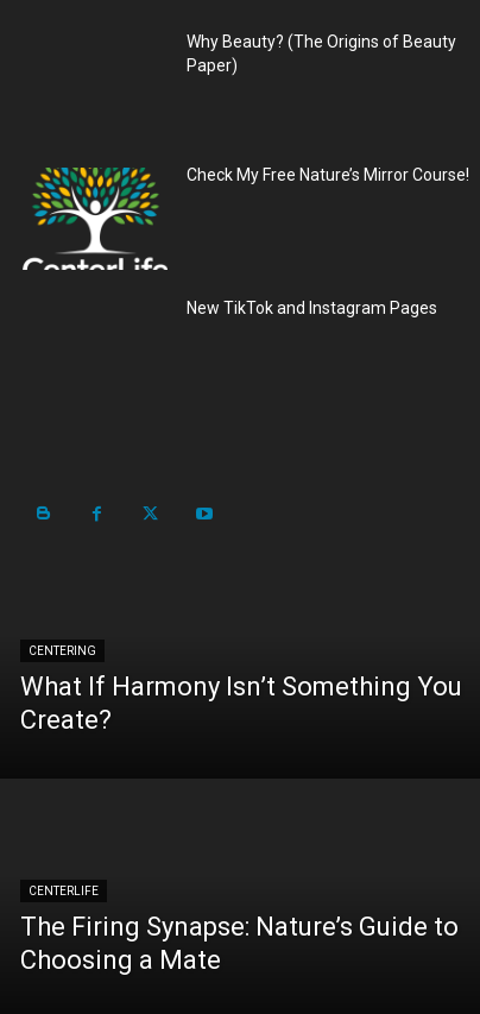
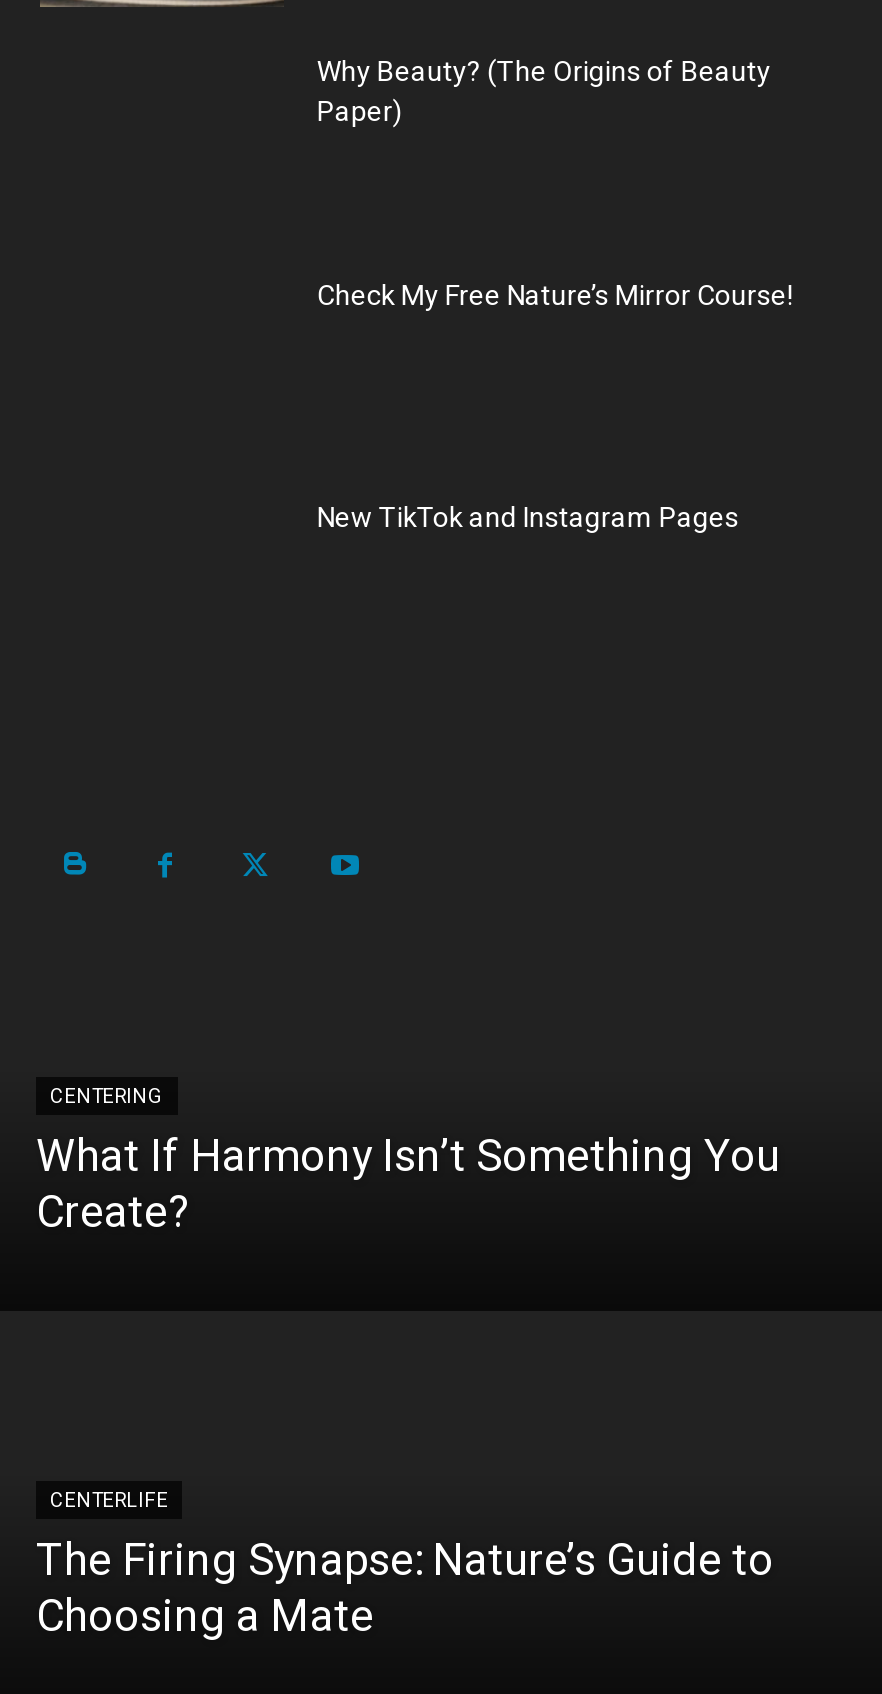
- [image]
